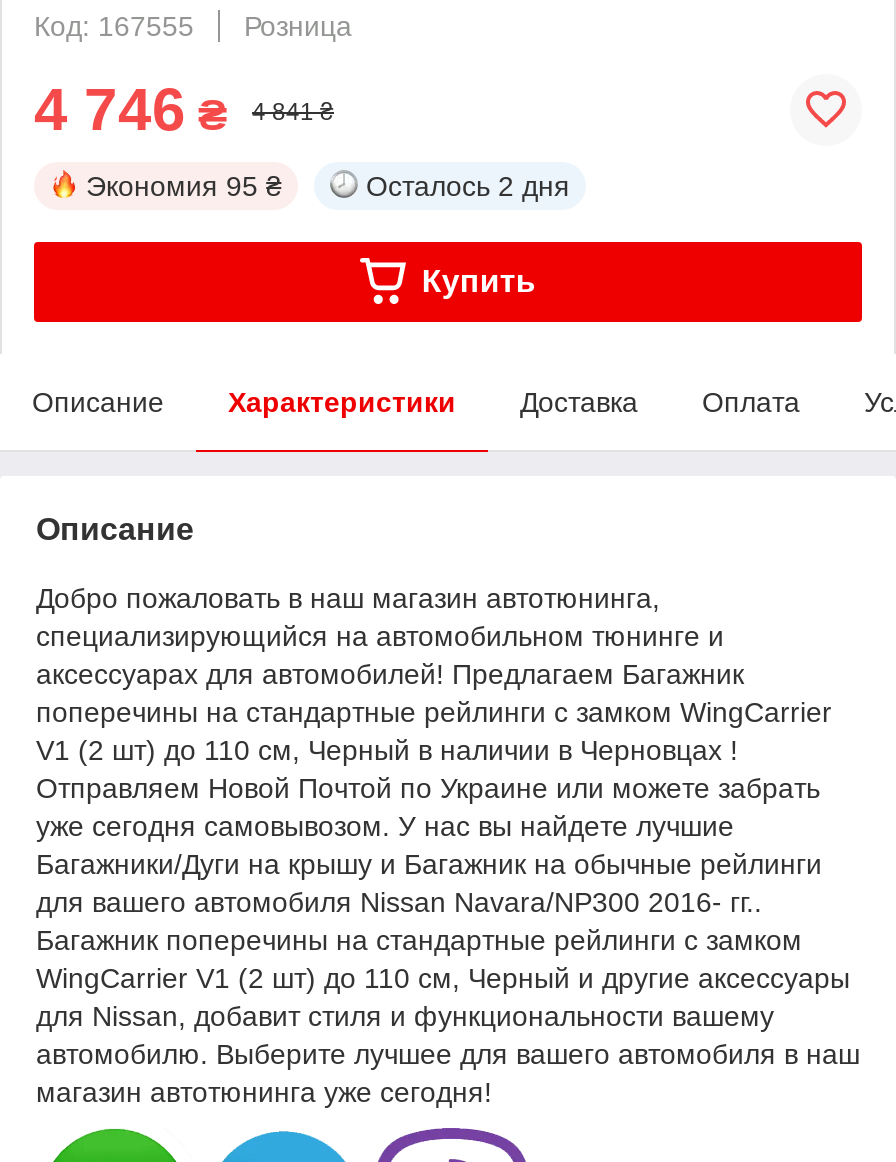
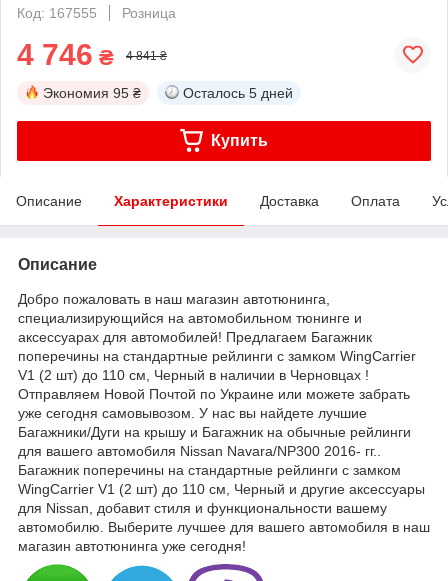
- Осталось 2 дня
+ Осталось 5 дней
